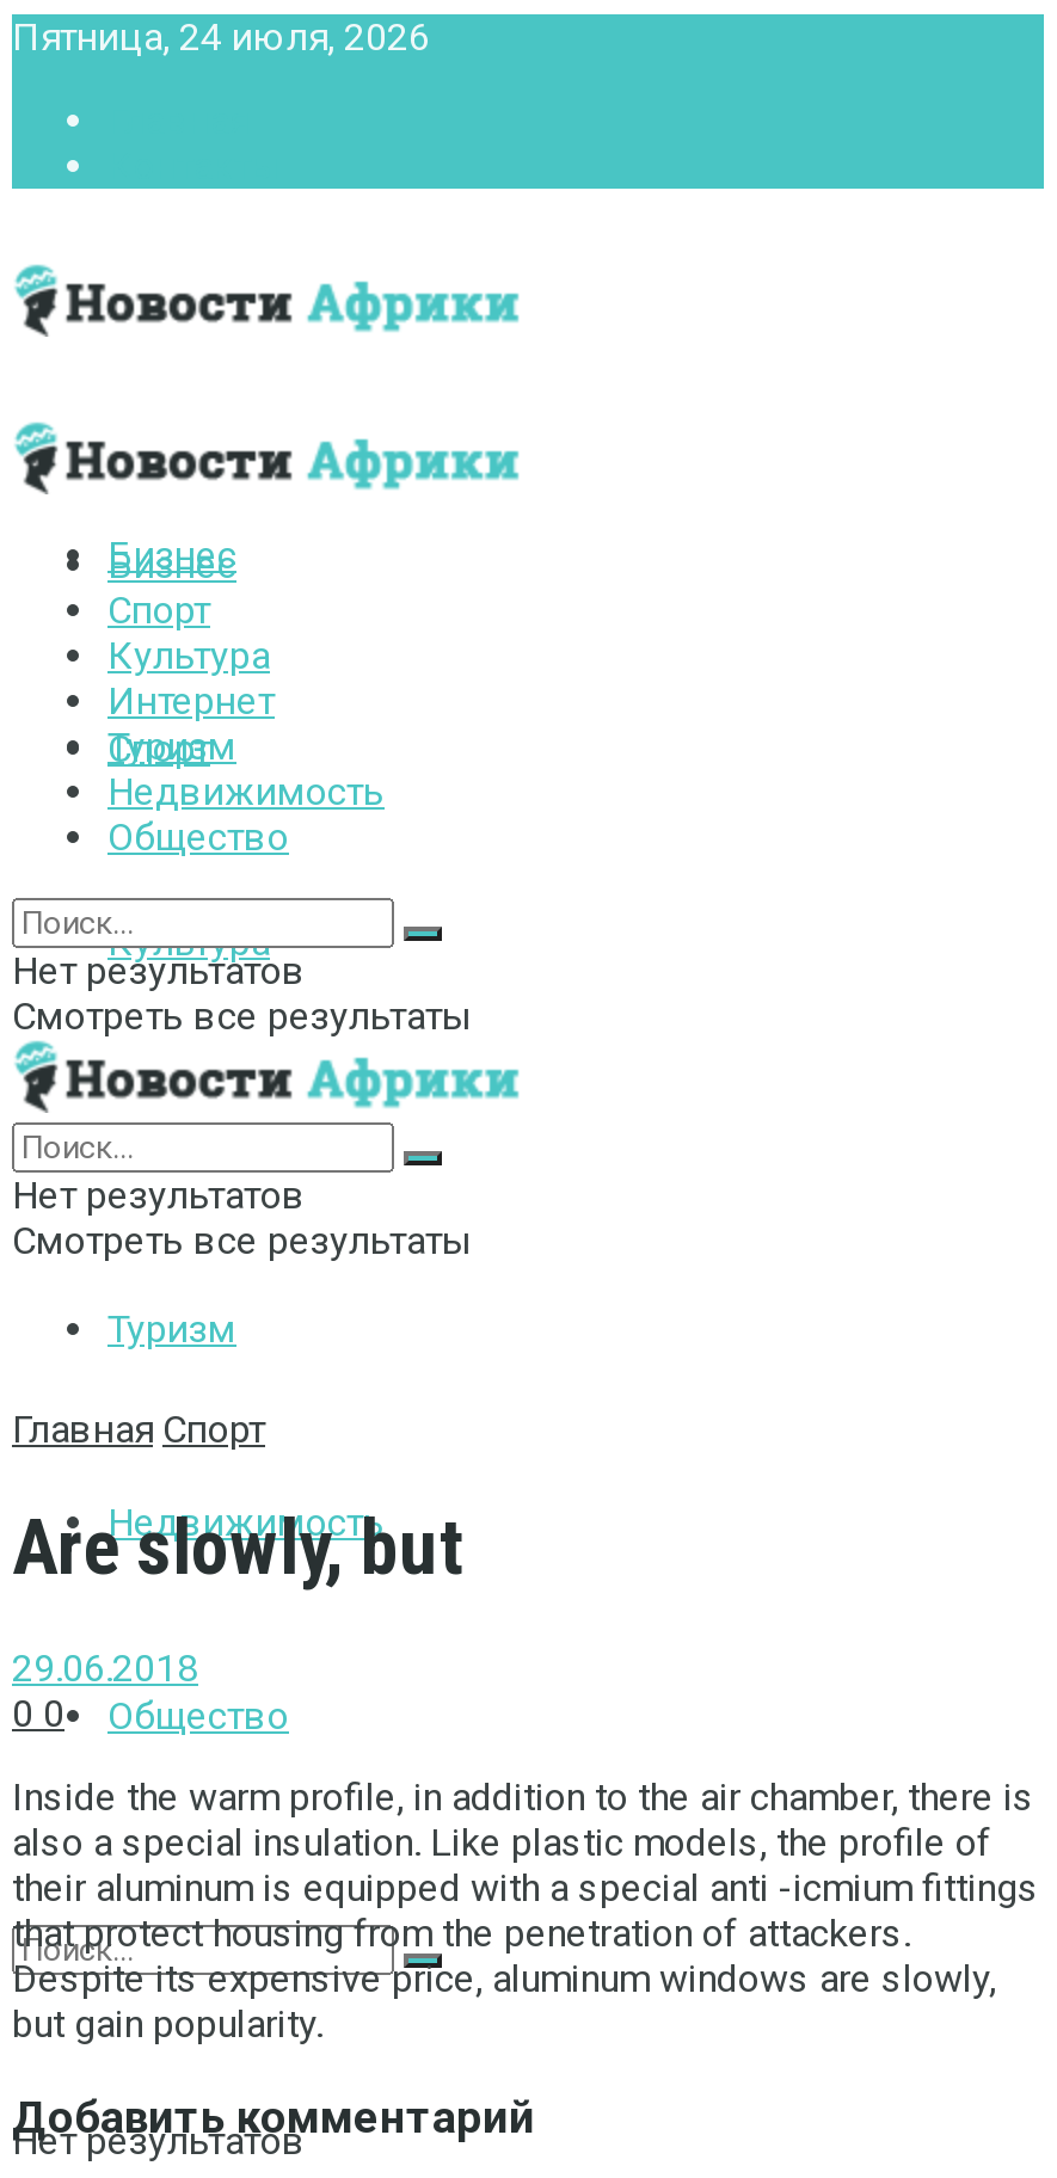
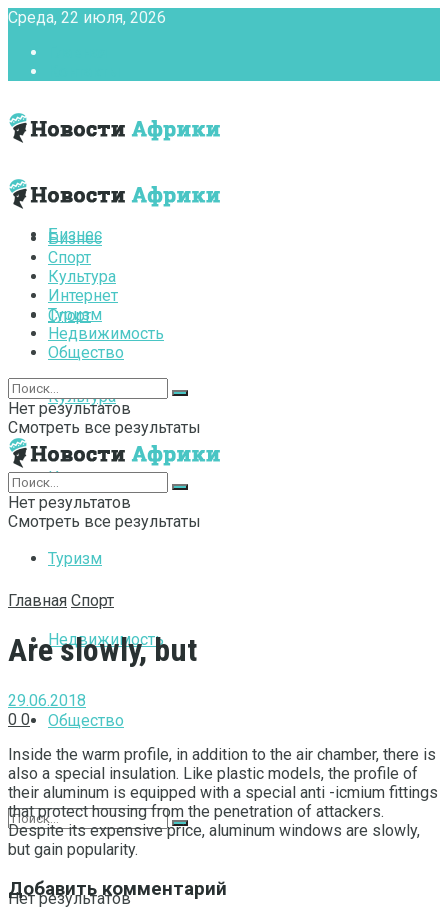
- Пятница, 24 июля, 2026
+ Среда, 22 июля, 2026
